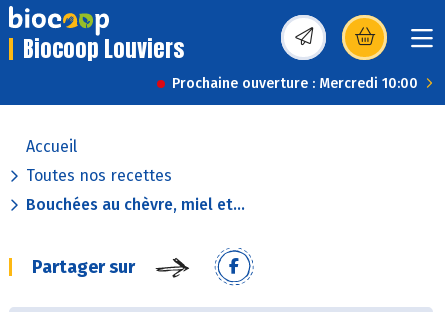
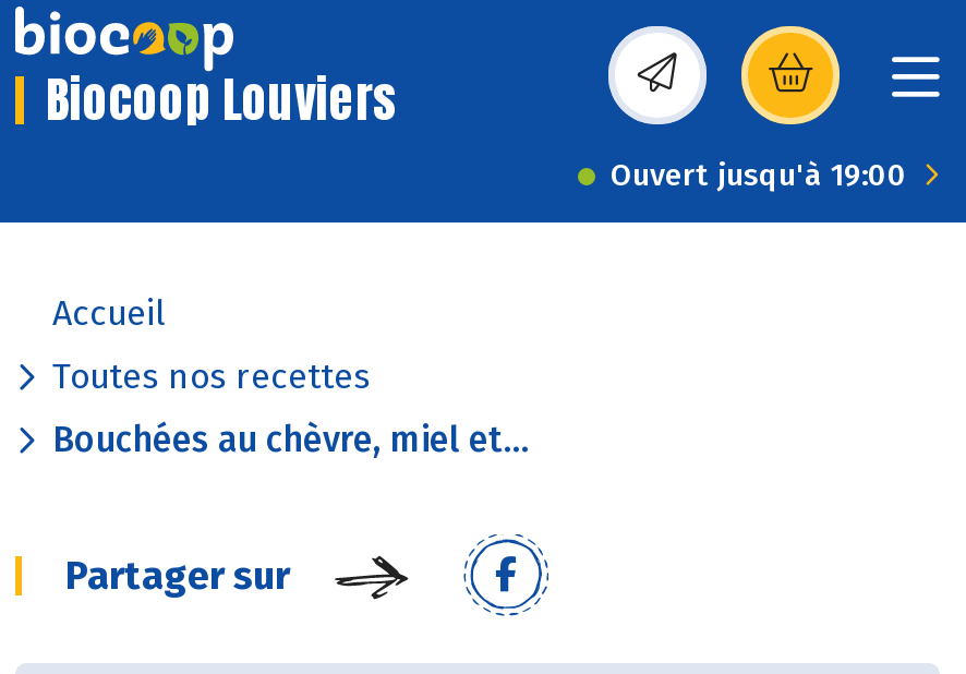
- Prochaine ouverture : Mercredi 10:00
+ Ouvert jusqu'à 19:00
